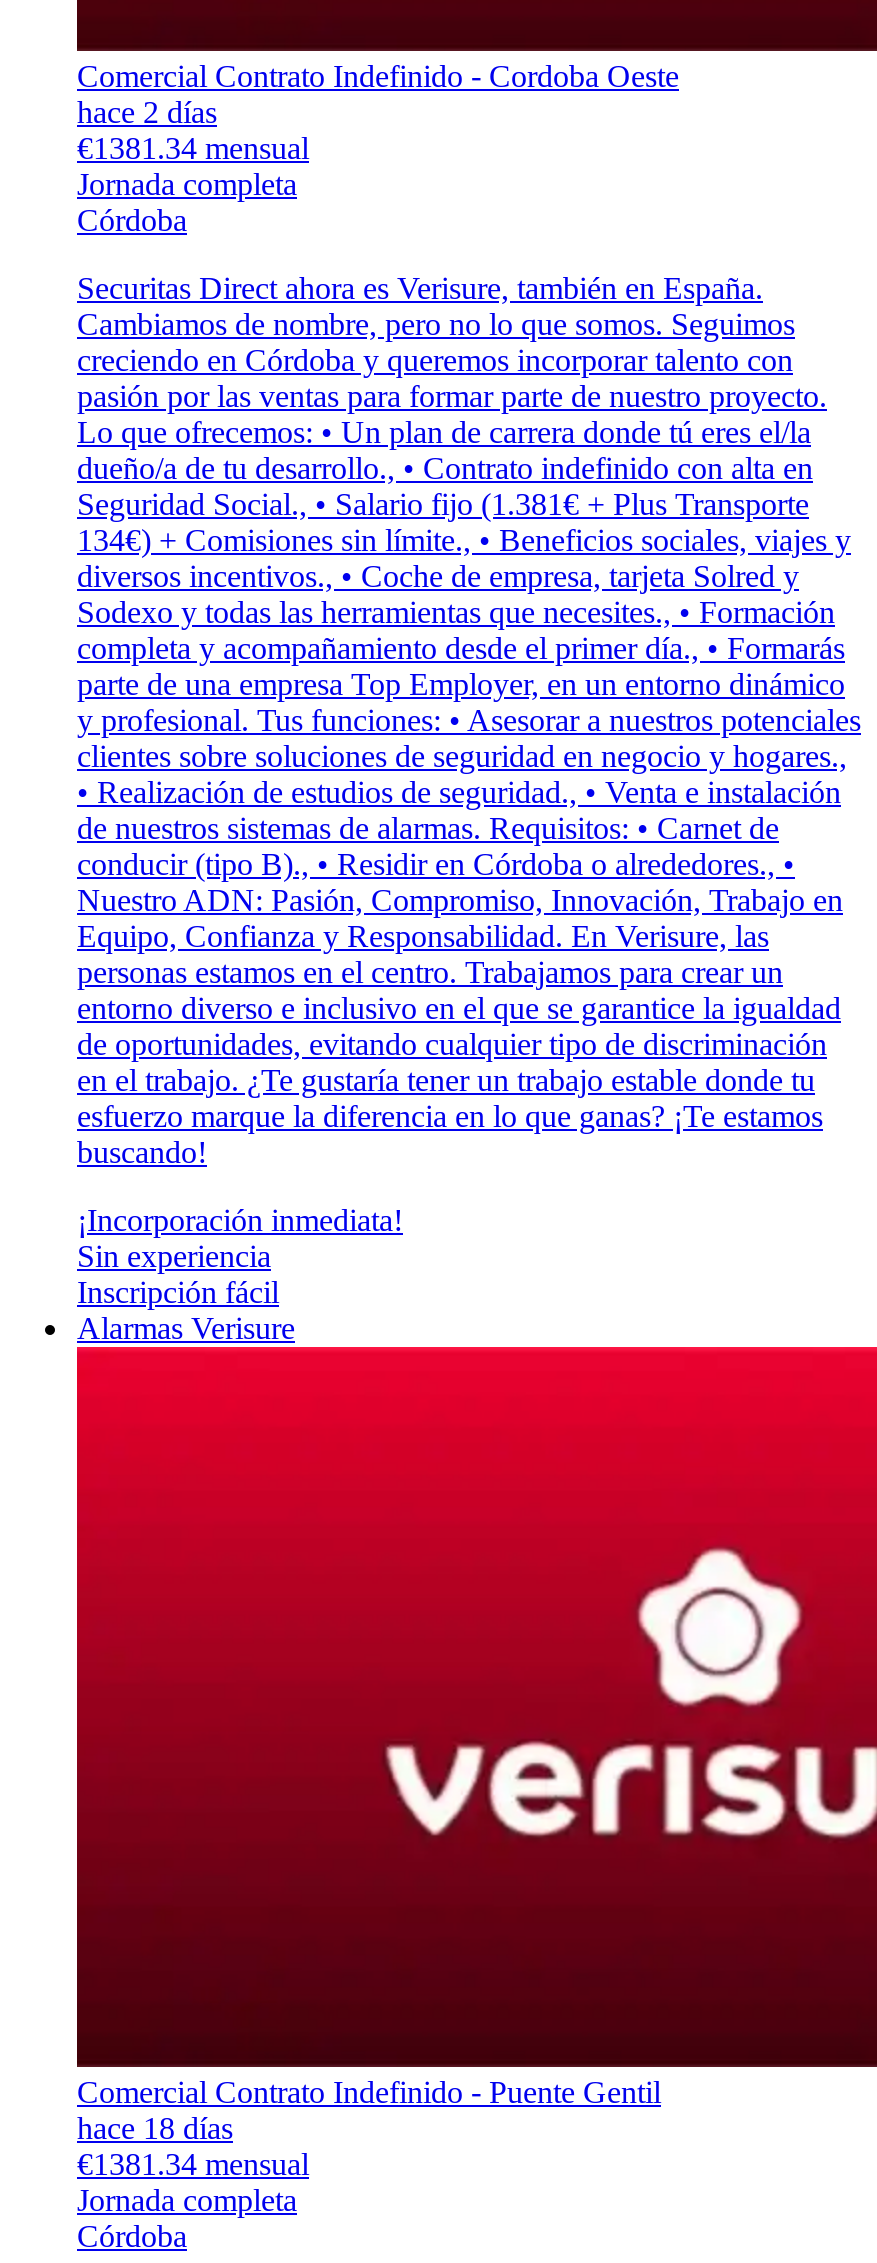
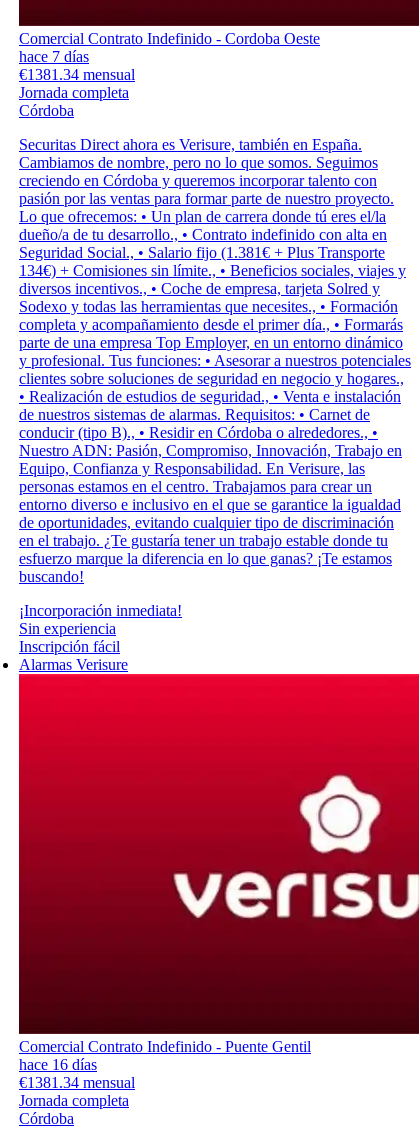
- hace 2 días
+ hace 7 días

- hace 18 días
+ hace 16 días
